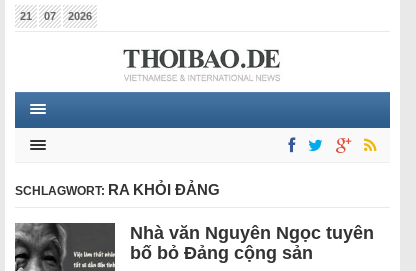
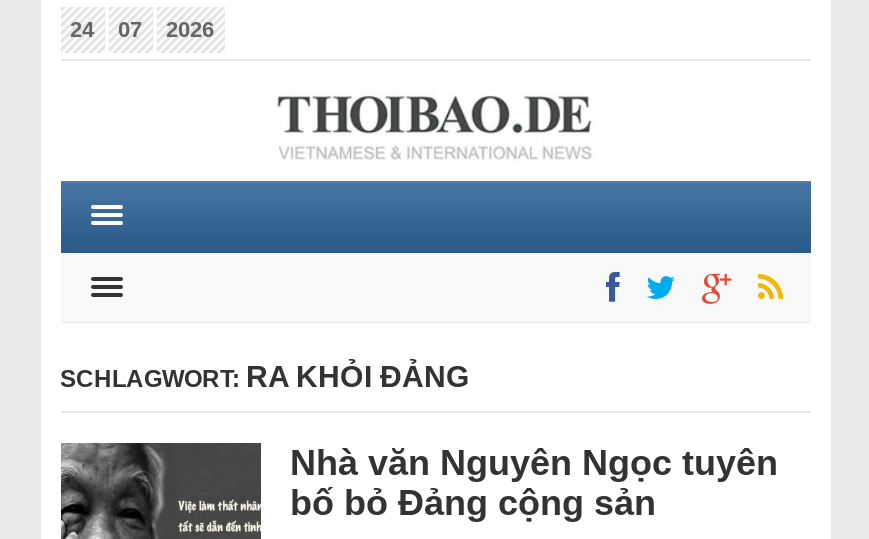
- 21 07 2026
+ 24 07 2026
